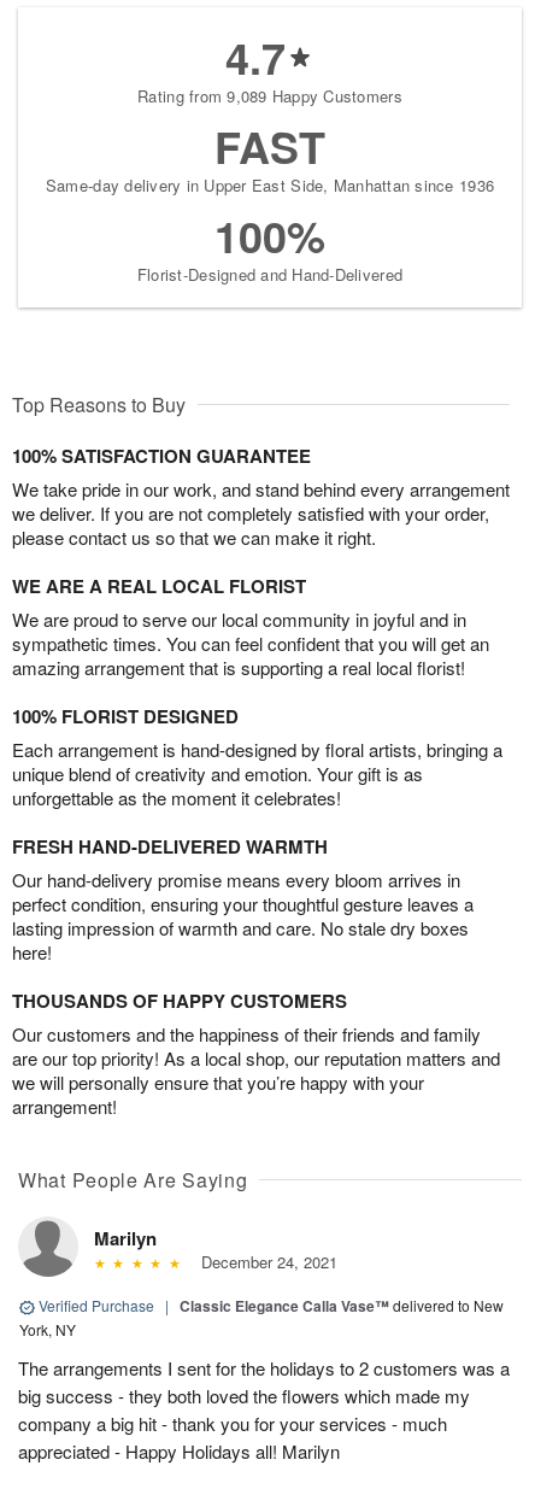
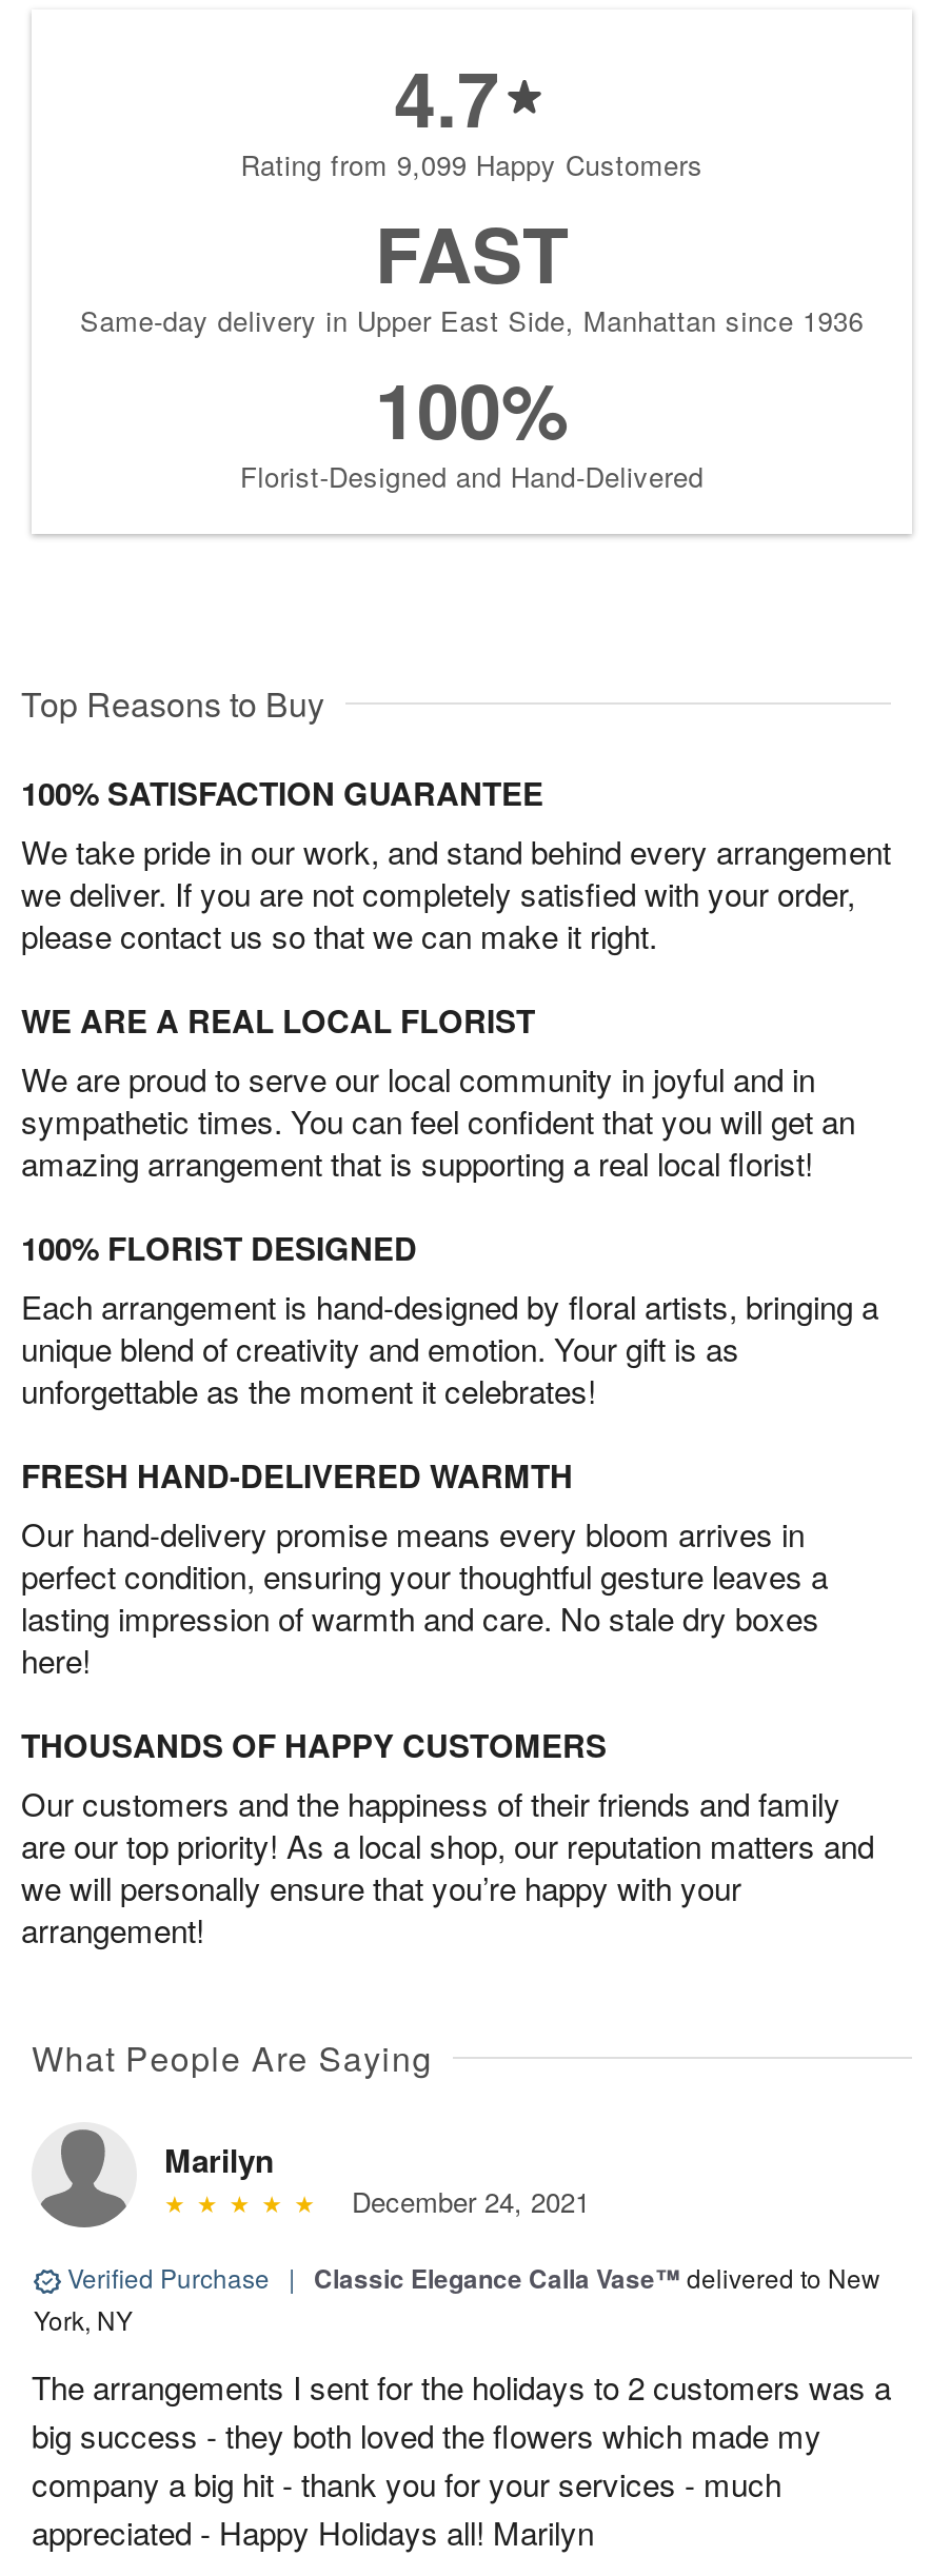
- Rating from 9,089 Happy Customers
+ Rating from 9,099 Happy Customers
